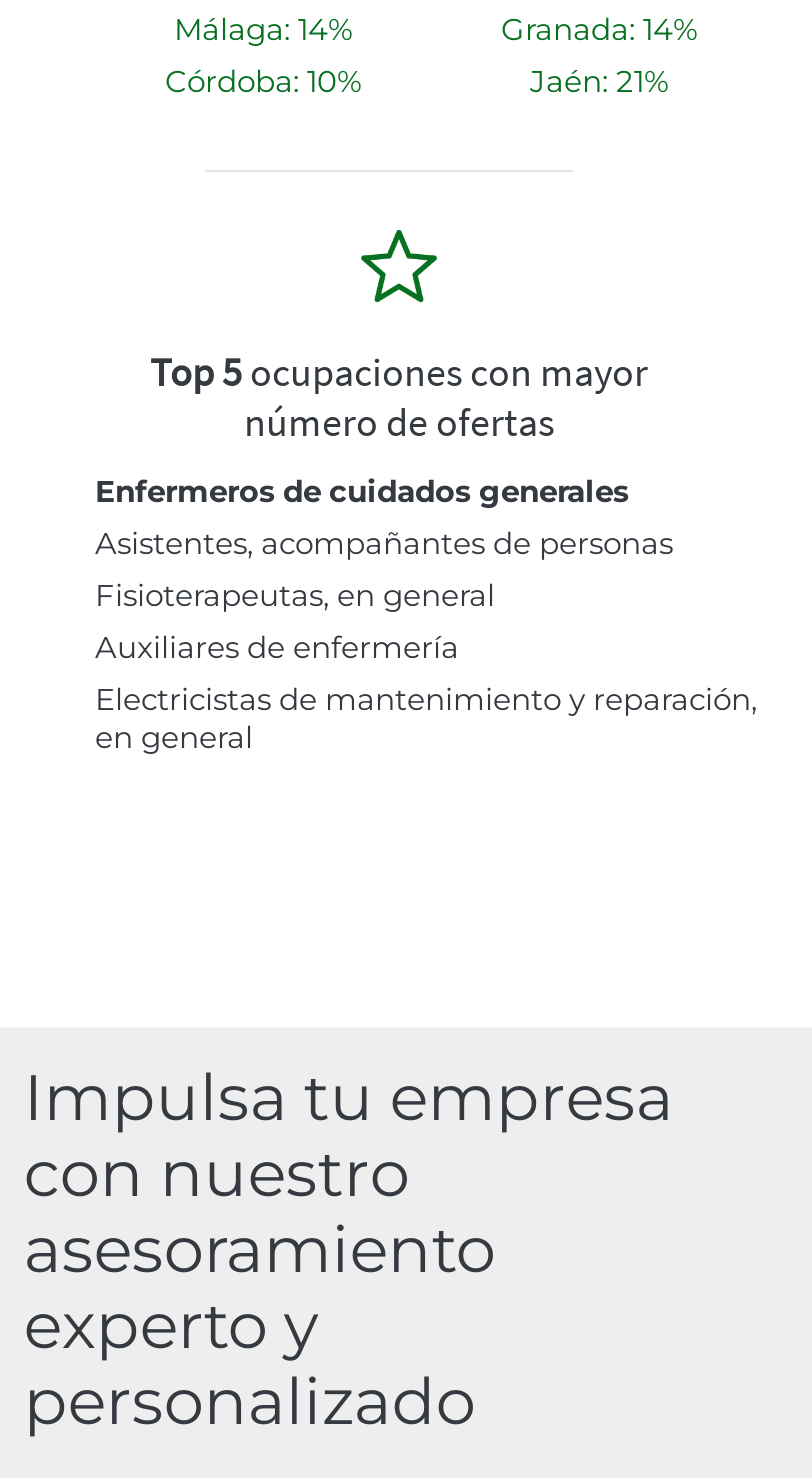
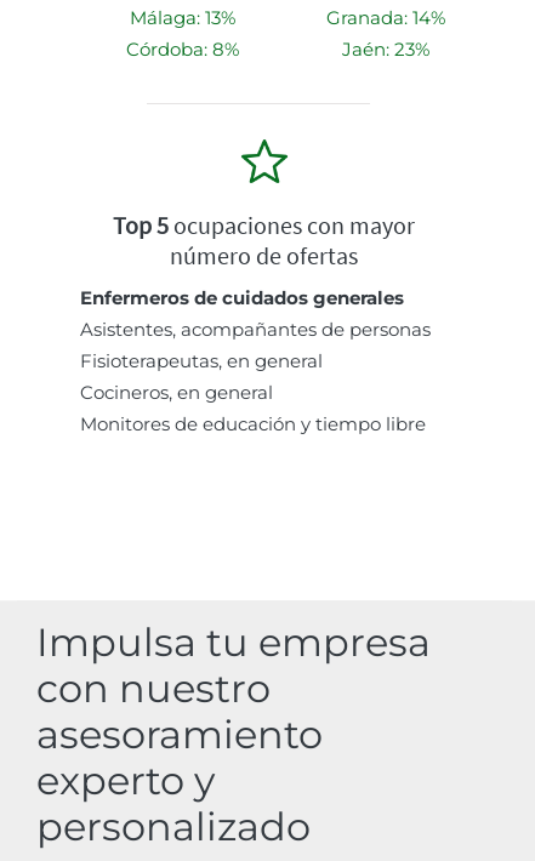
- Málaga: 14%
+ Málaga: 13%

- Córdoba: 10%
+ Córdoba: 8%

- Jaén: 21%
+ Jaén: 23%

- Auxiliares de enfermería
- Electricistas de mantenimiento y reparación,
- en general
+ Cocineros, en general
+ Monitores de educación y tiempo libre
